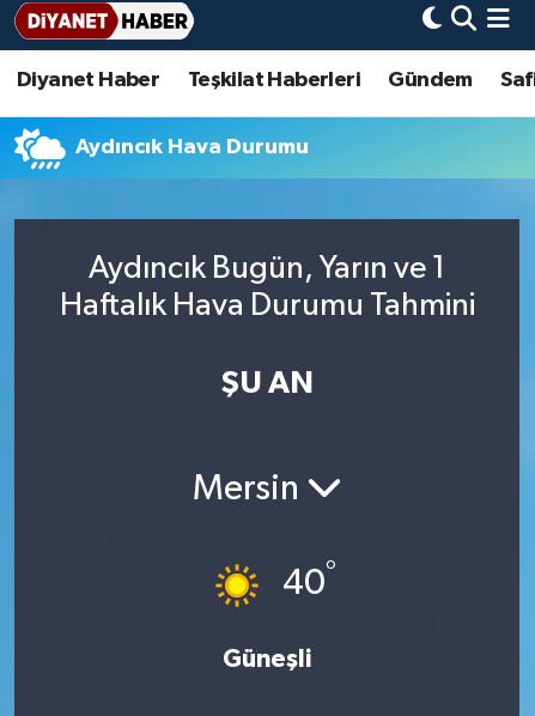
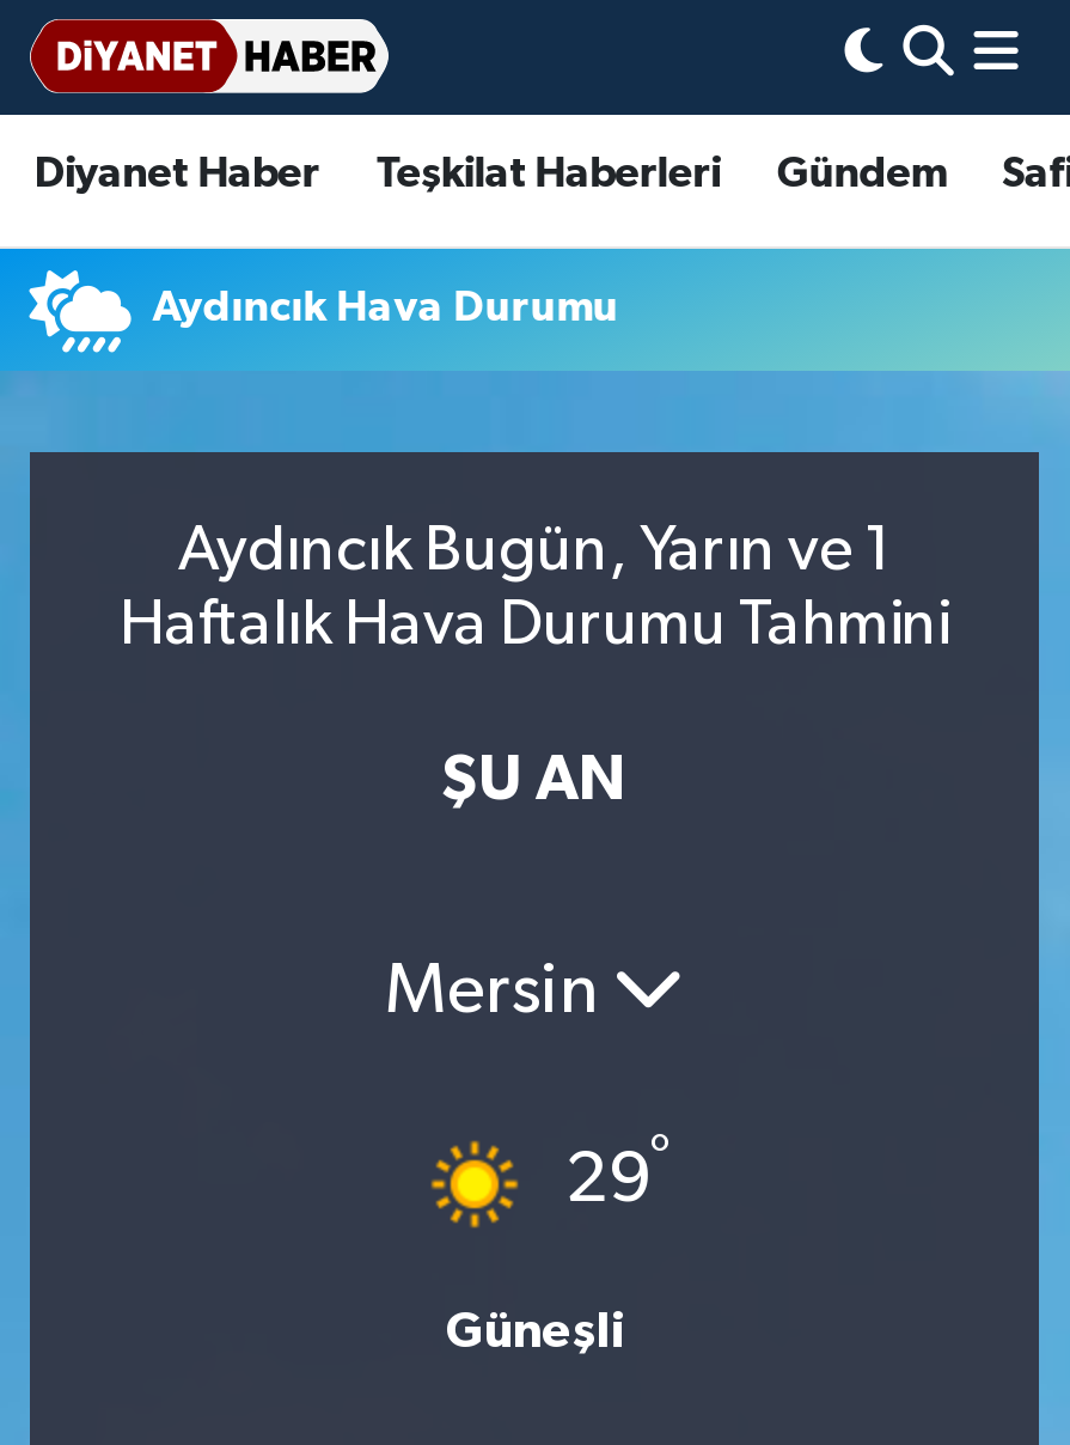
- 40°
+ 29°
